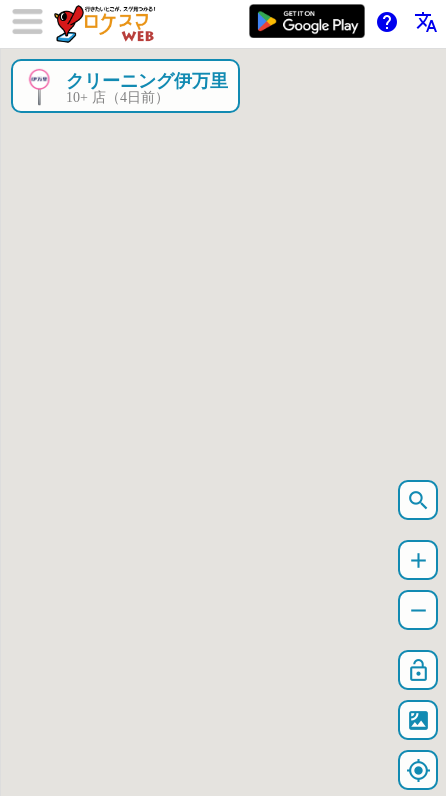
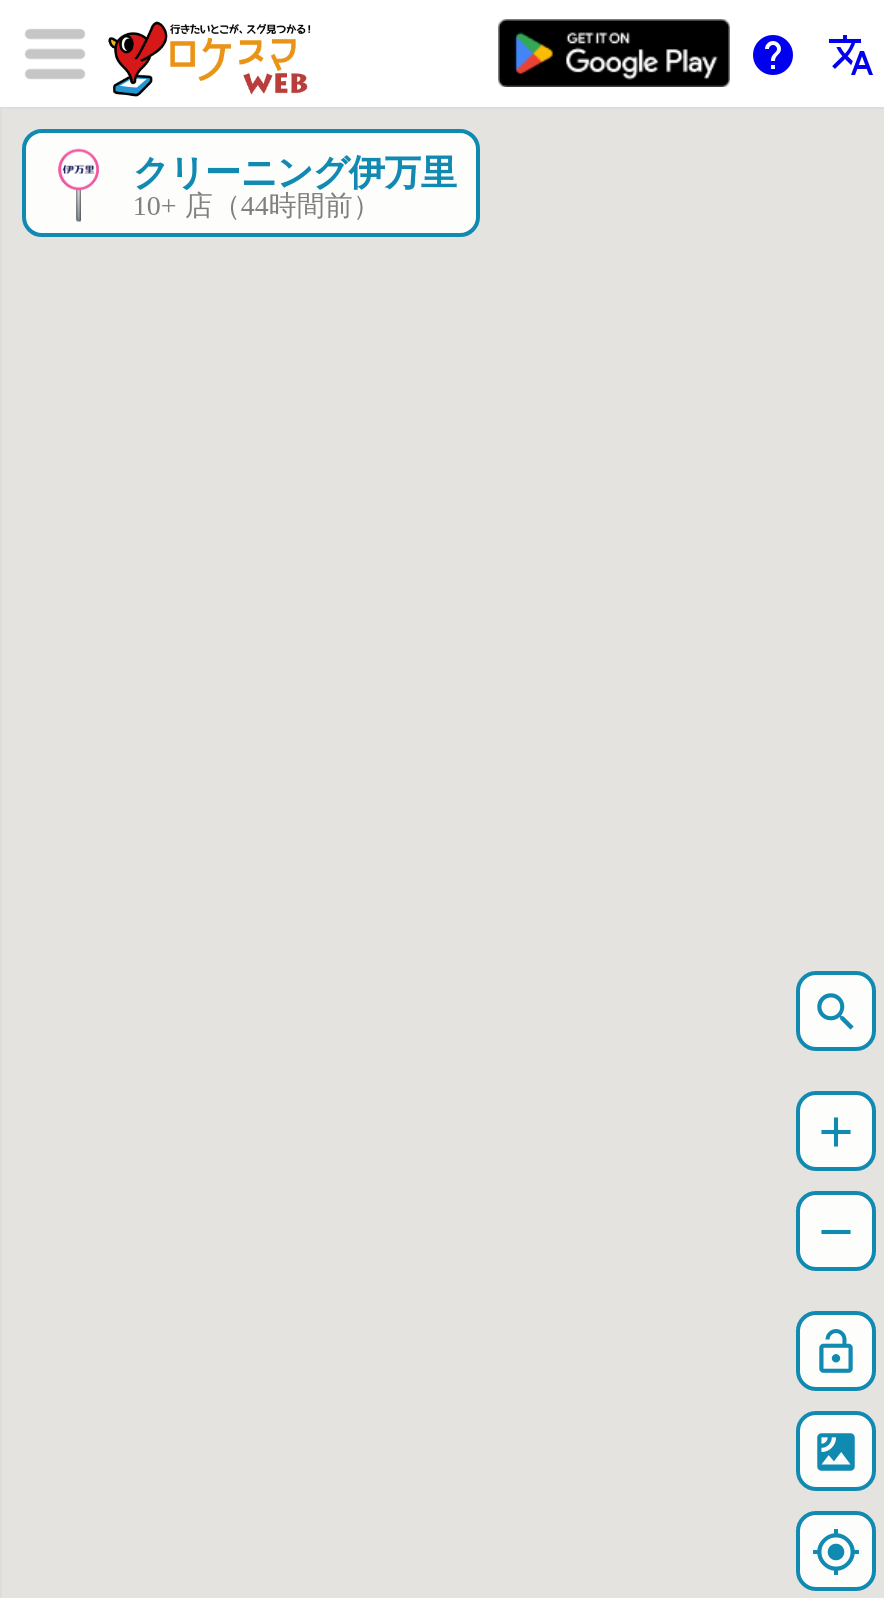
- 10+ 店（4日前）
+ 10+ 店（44時間前）
